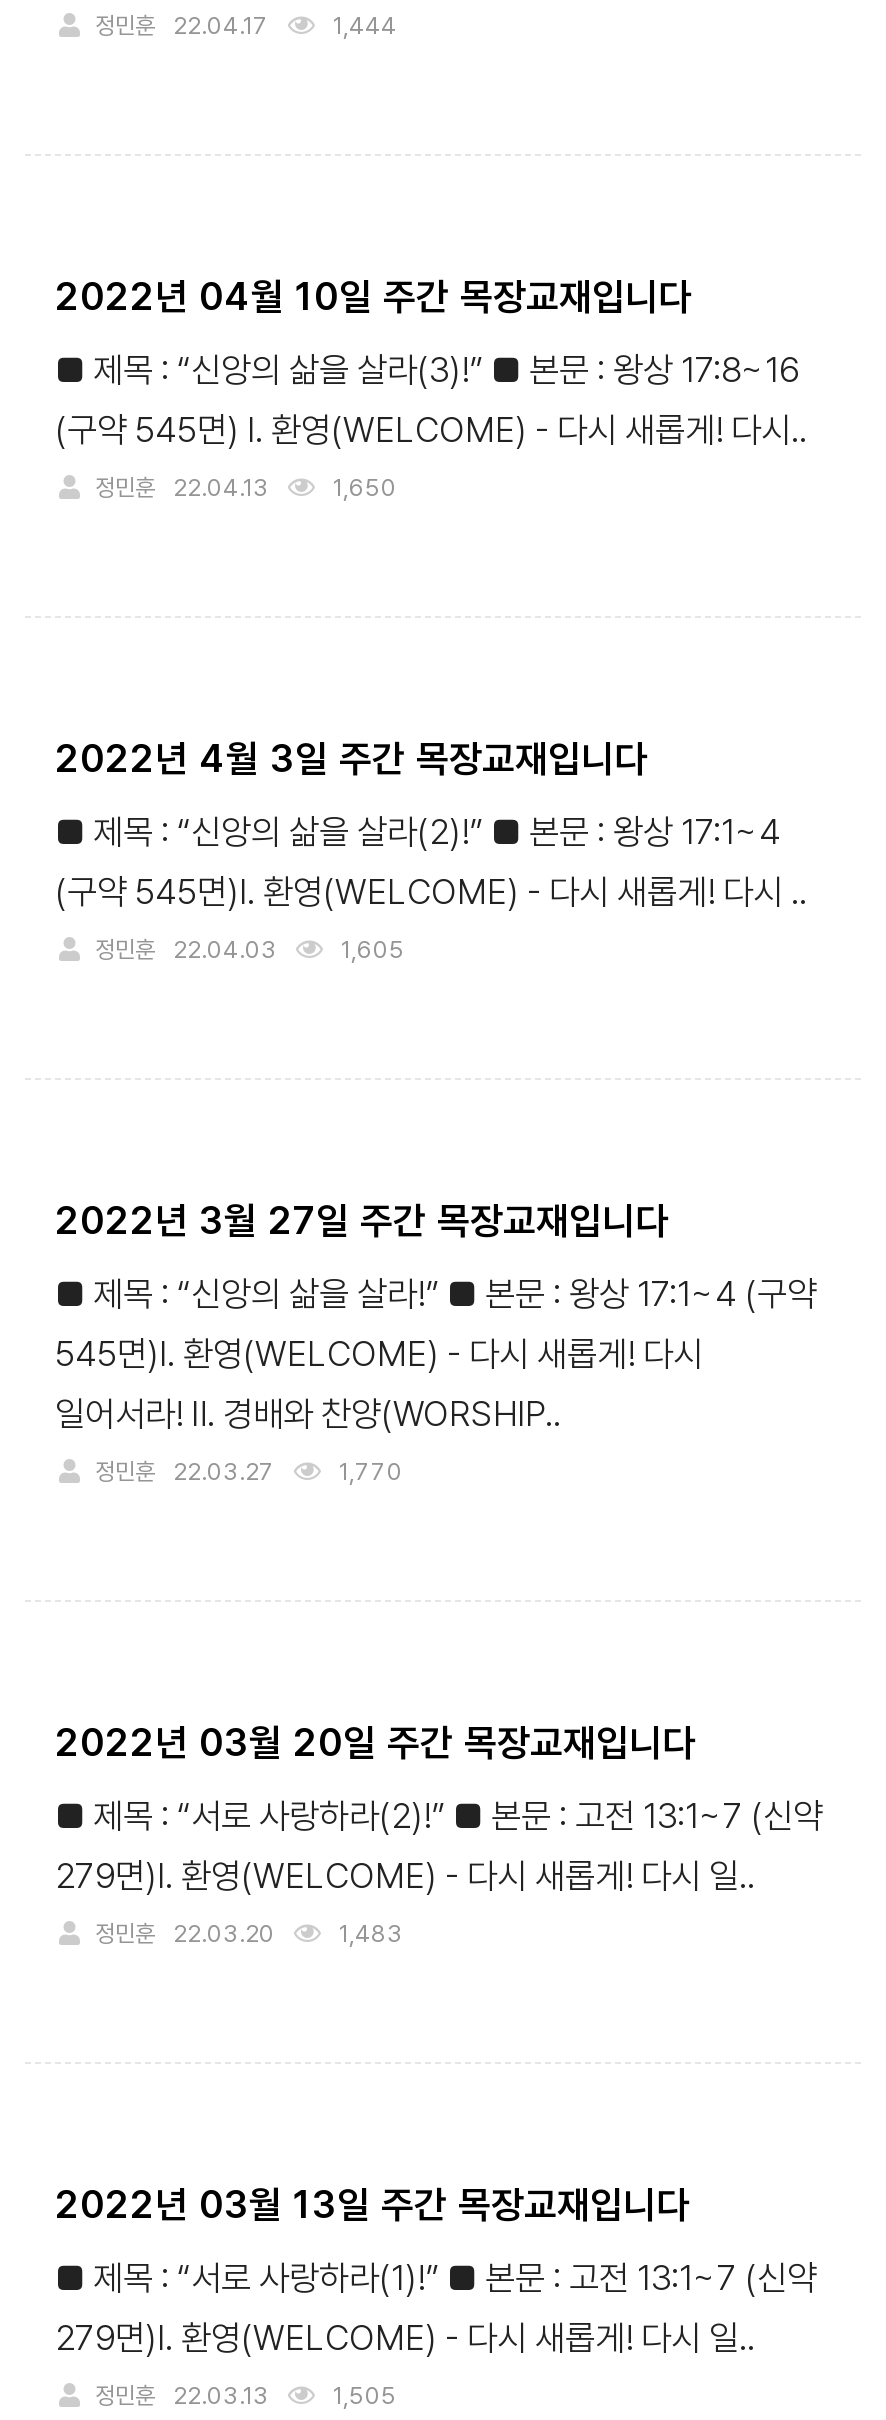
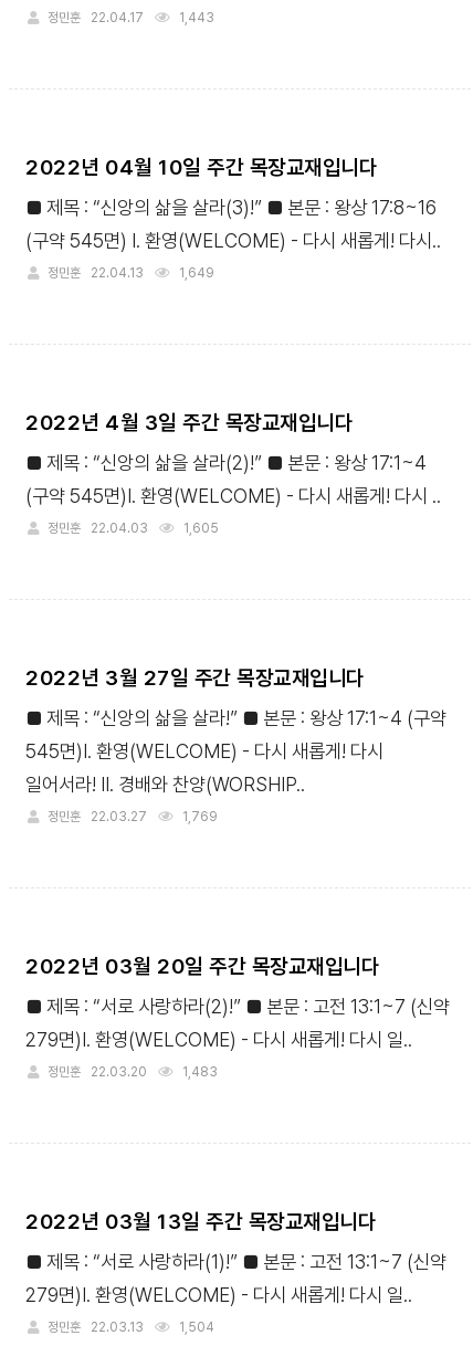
- 1,444
+ 1,443

- 1,650
+ 1,649

- 1,770
+ 1,769

- 1,505
+ 1,504
